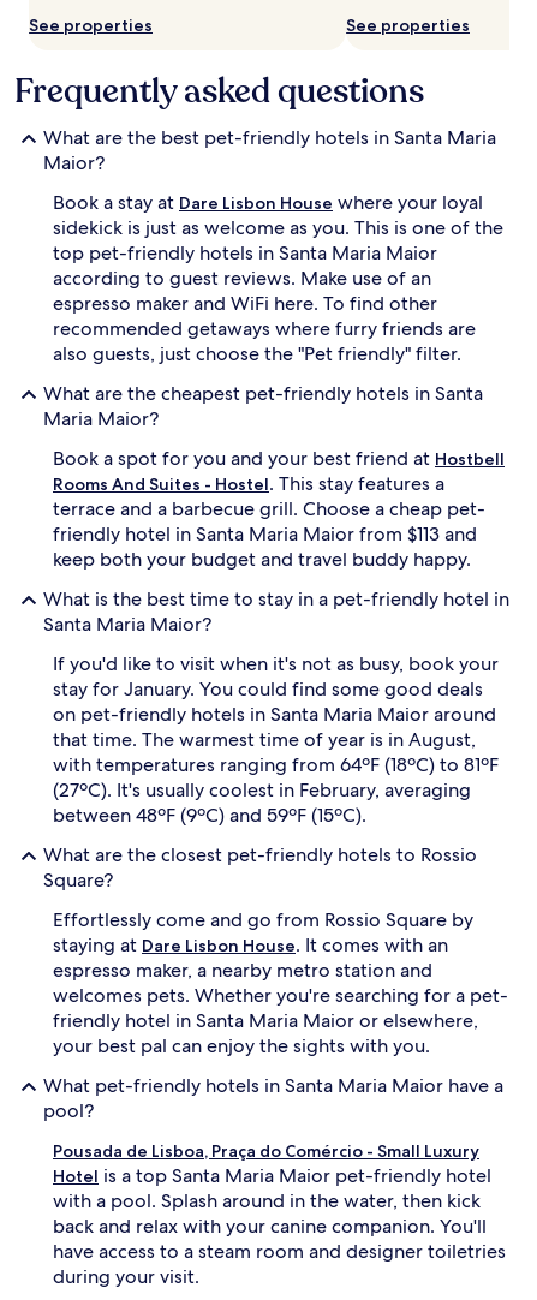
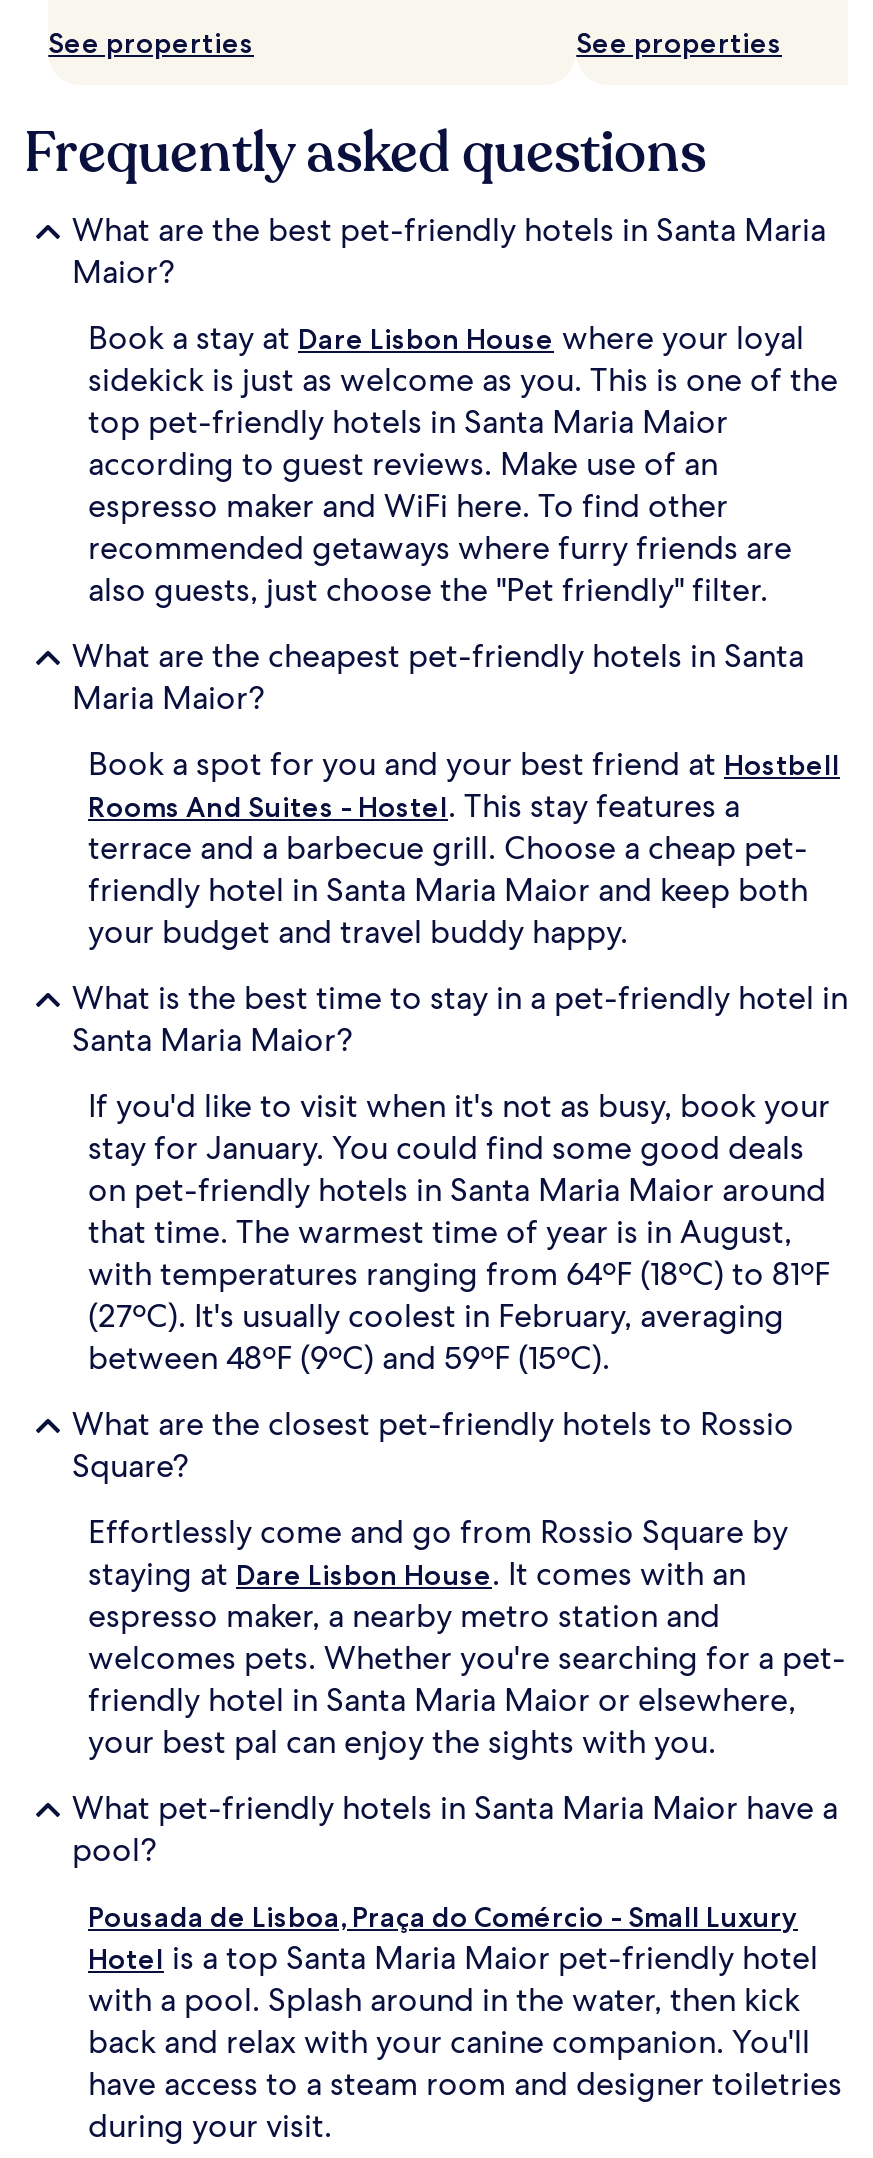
- friendly hotel in Santa Maria Maior from $113 and
- keep both your budget and travel buddy happy.
+ friendly hotel in Santa Maria Maior and keep both
+ your budget and travel buddy happy.
